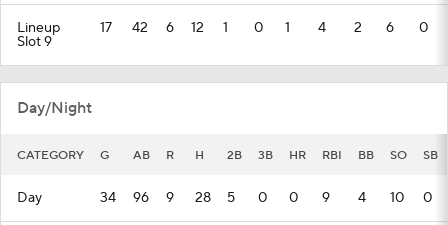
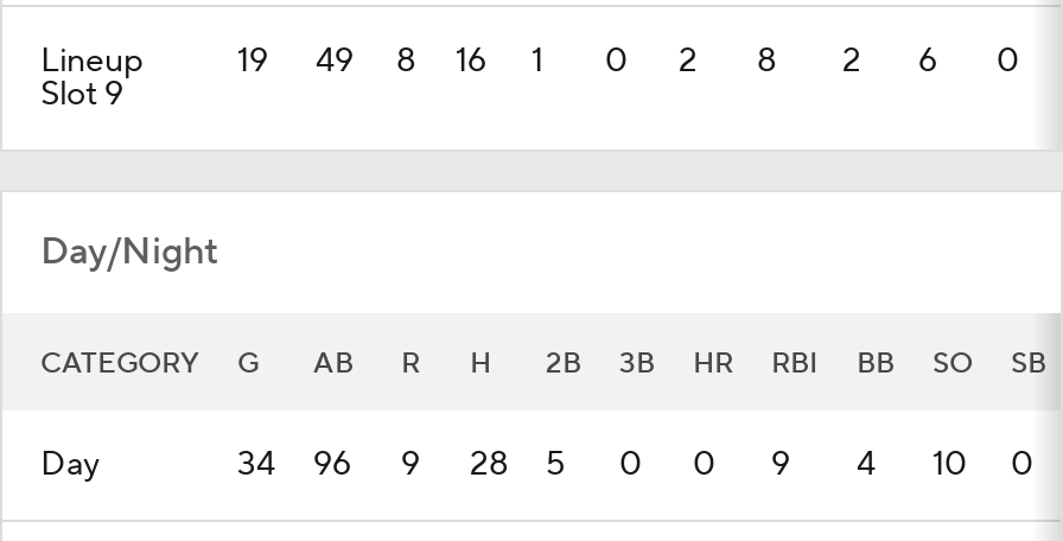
- 17
+ 19

- 42
+ 49

- 6
+ 8

- 12
+ 16

- 1
+ 2

- 4
+ 8
